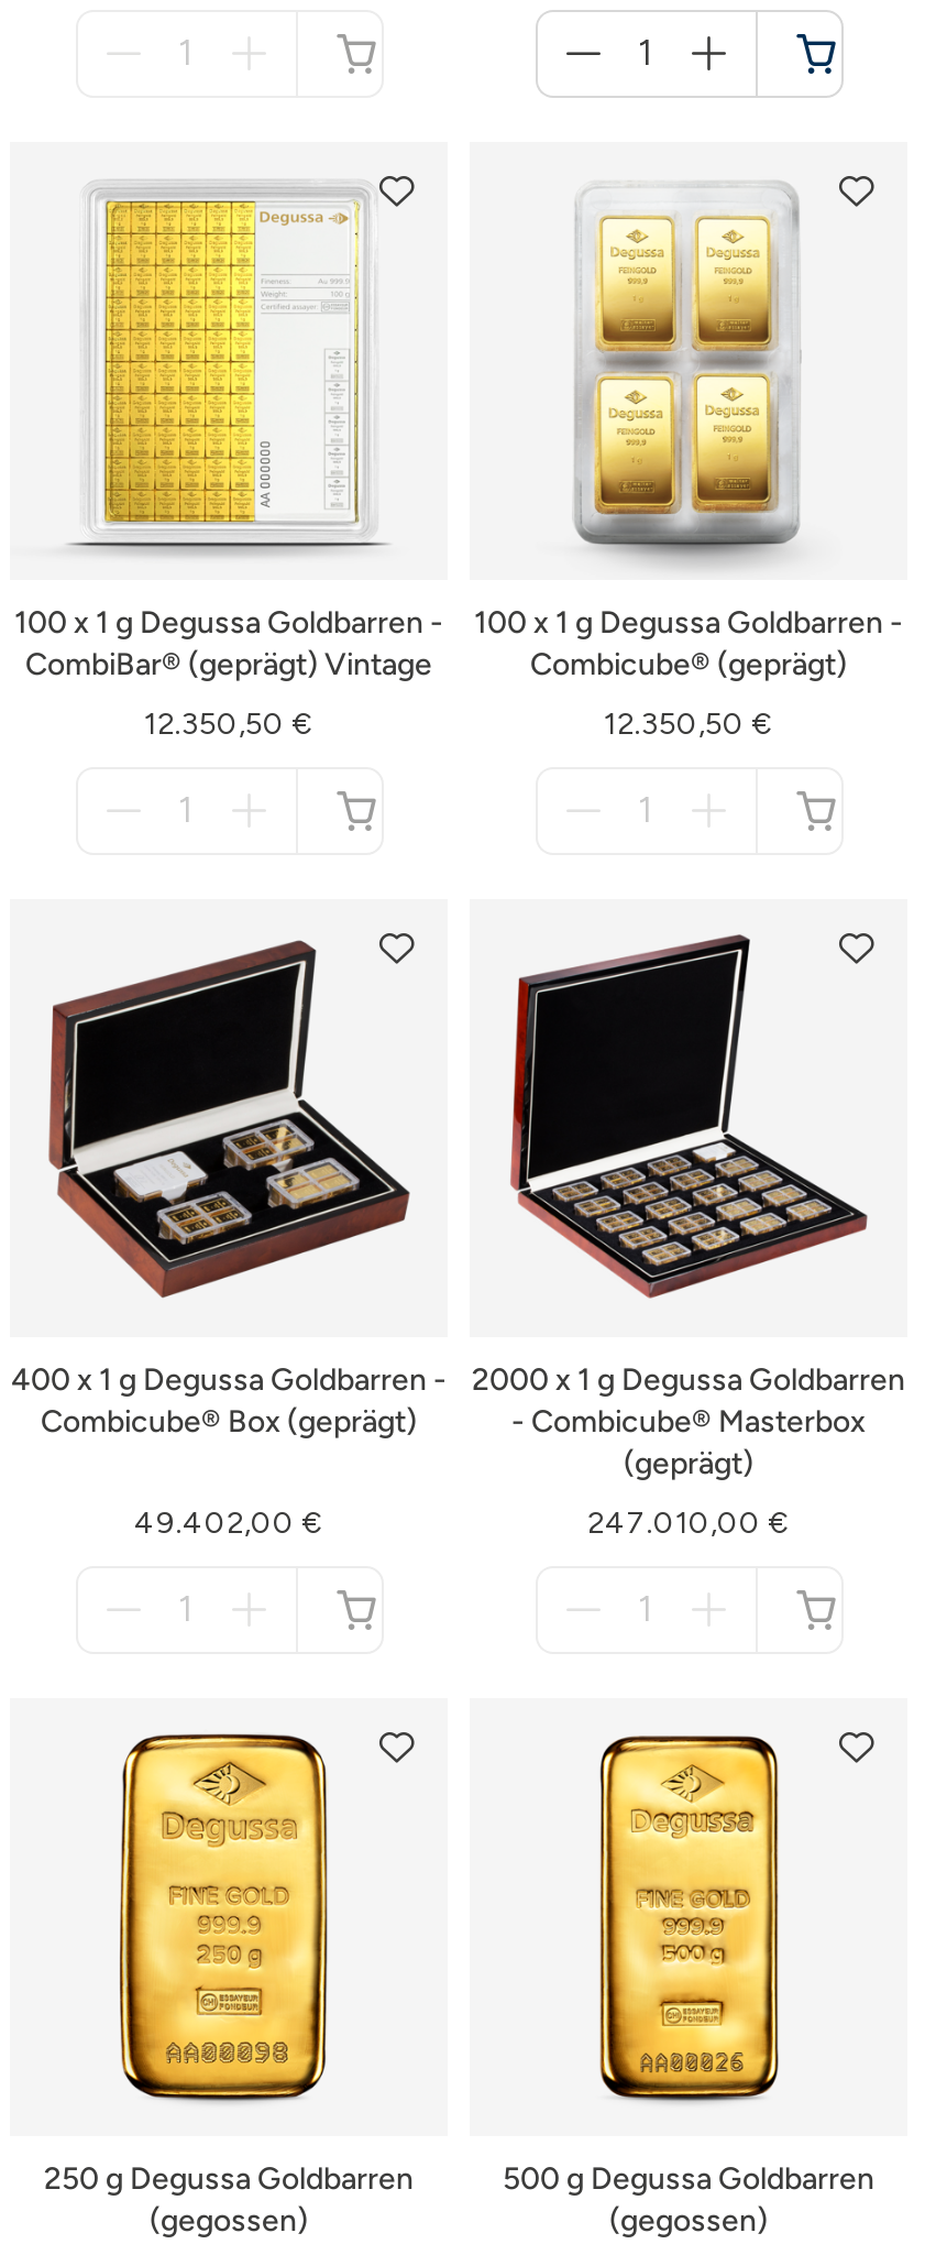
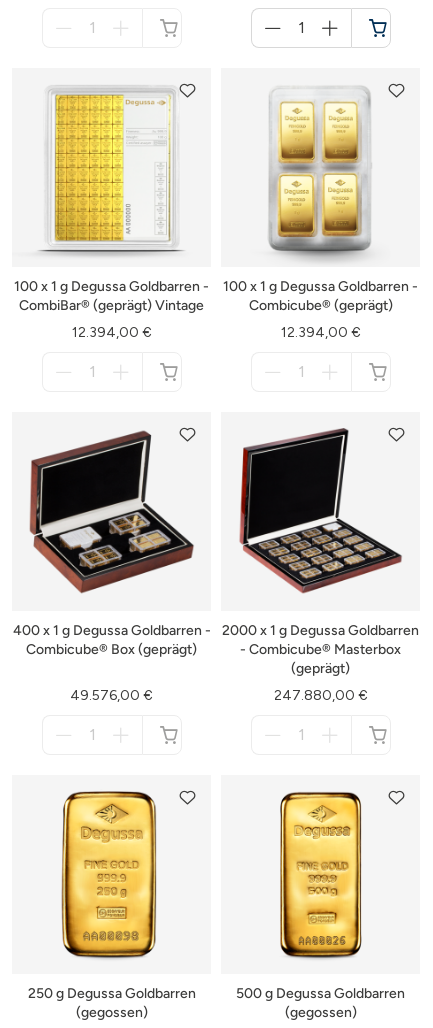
- 12.350,50 €
+ 12.394,00 €

- 12.350,50 €
+ 12.394,00 €

- 49.402,00 €
+ 49.576,00 €

- 247.010,00 €
+ 247.880,00 €
